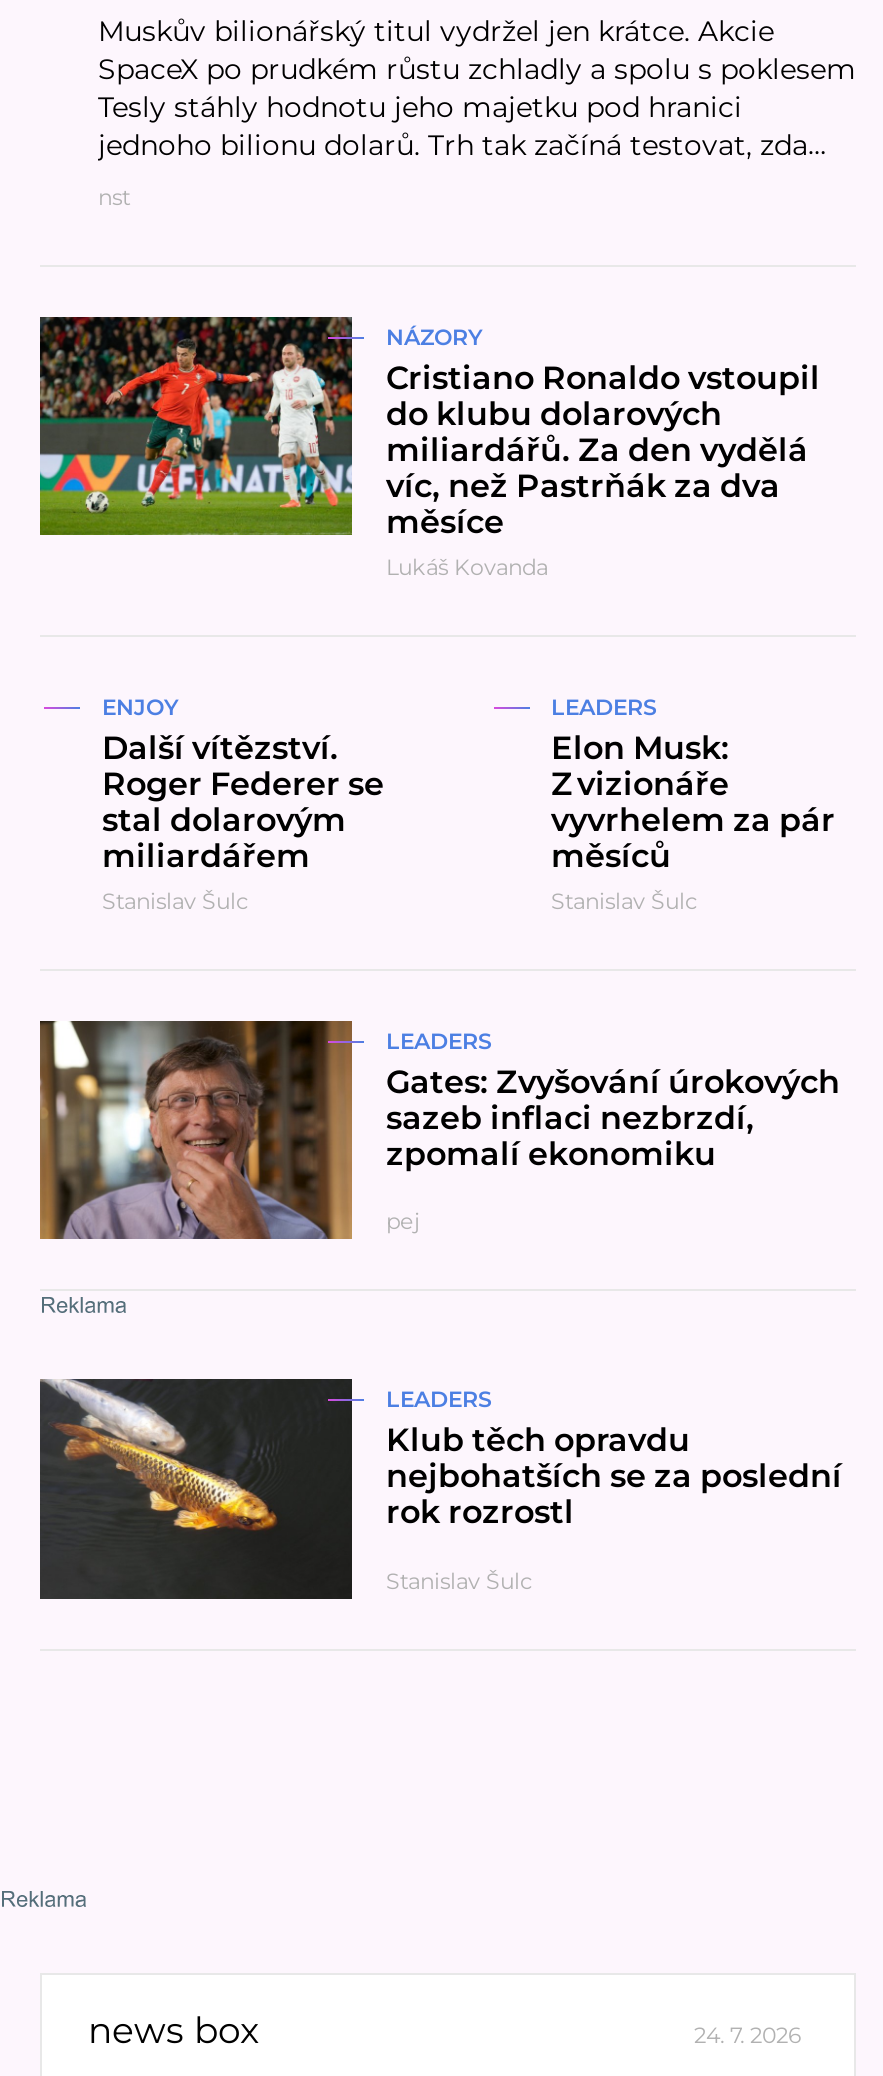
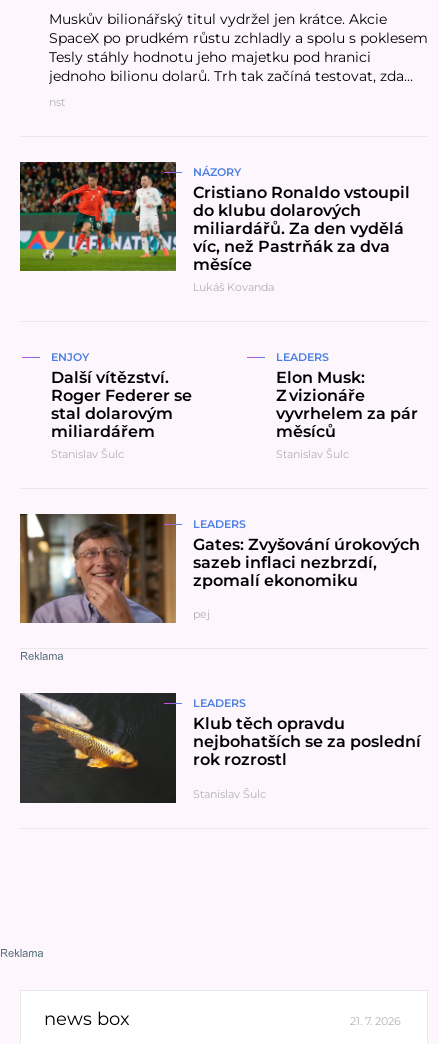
- 24. 7. 2026
+ 21. 7. 2026
